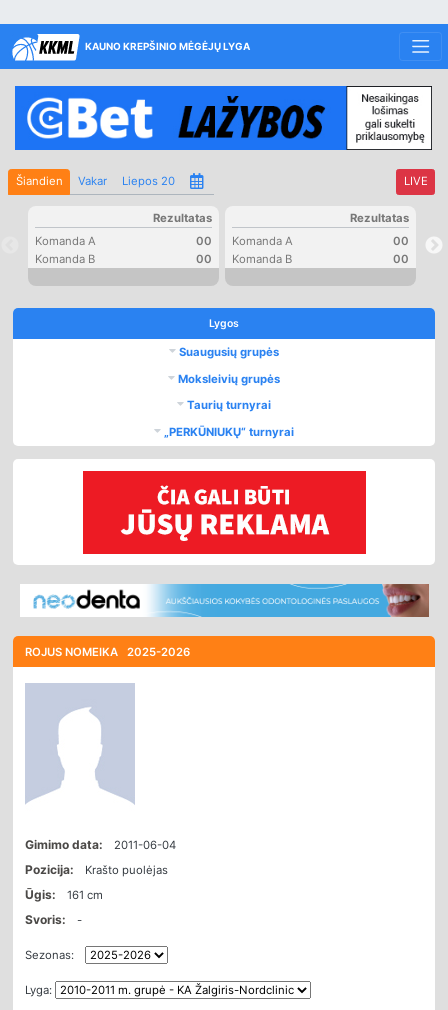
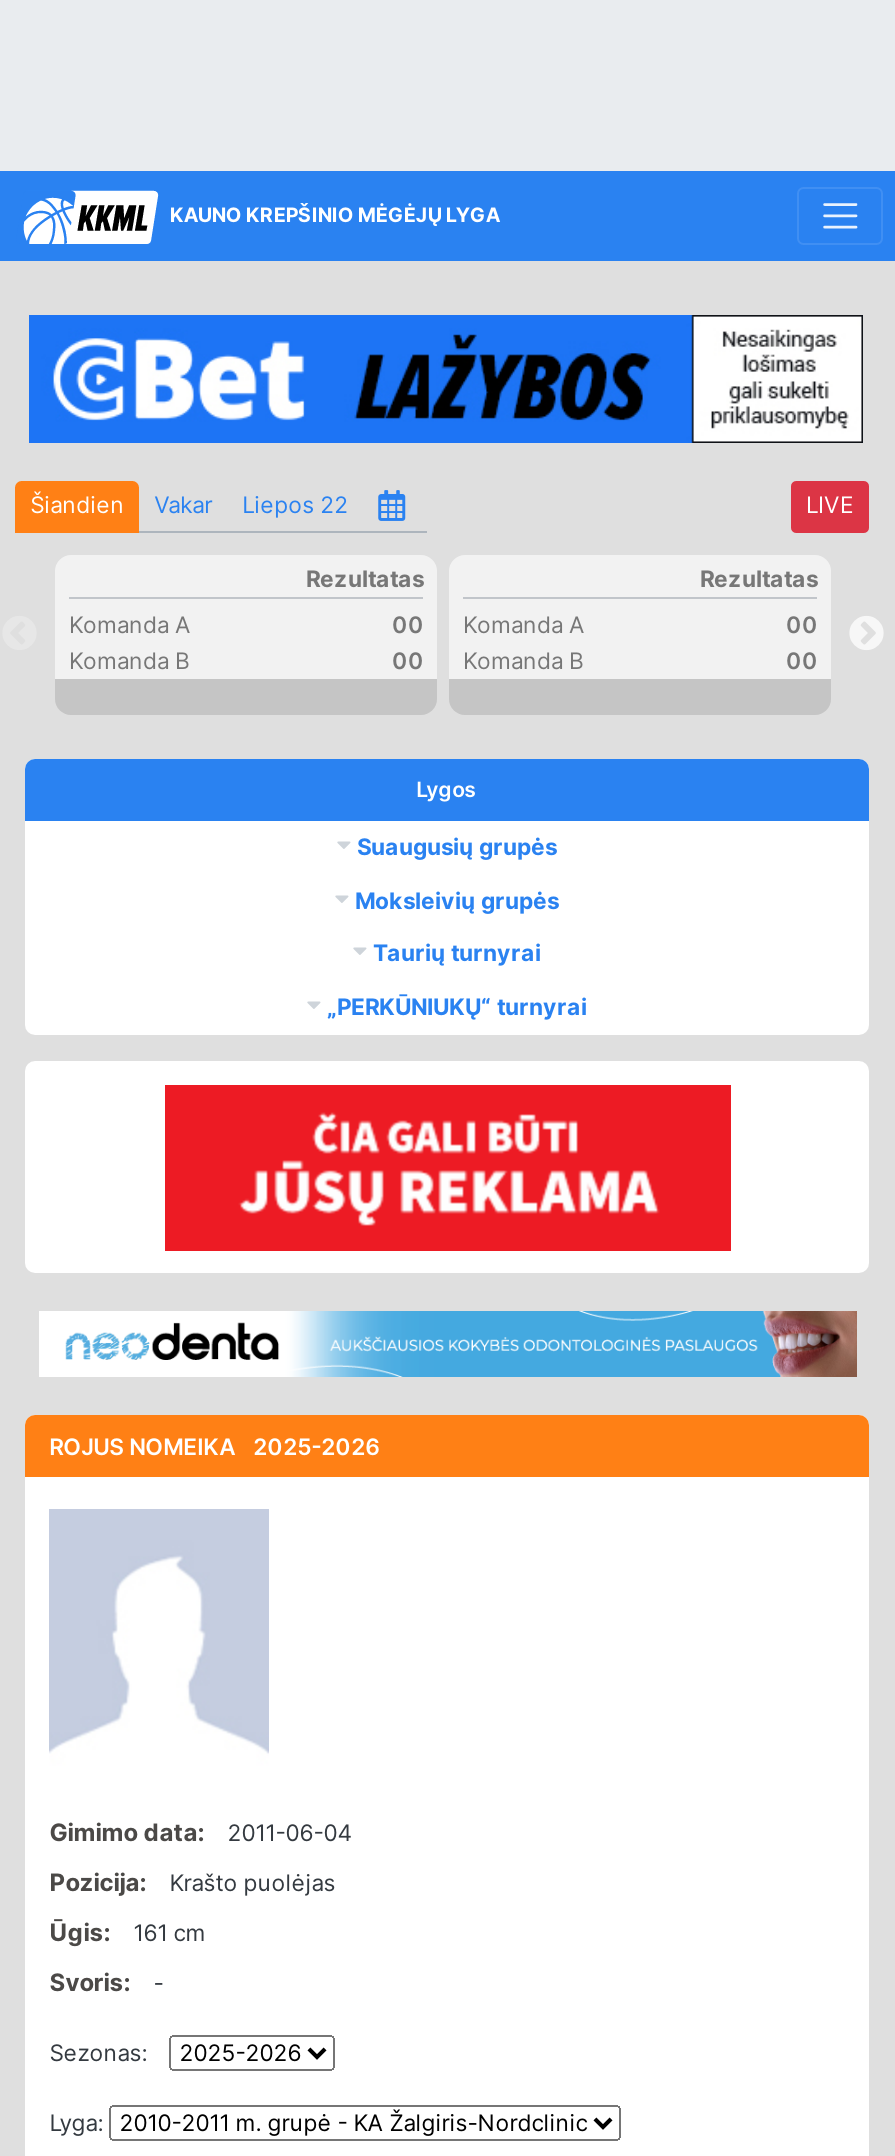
- Šiandien Vakar Liepos 20
+ Šiandien Vakar Liepos 22
